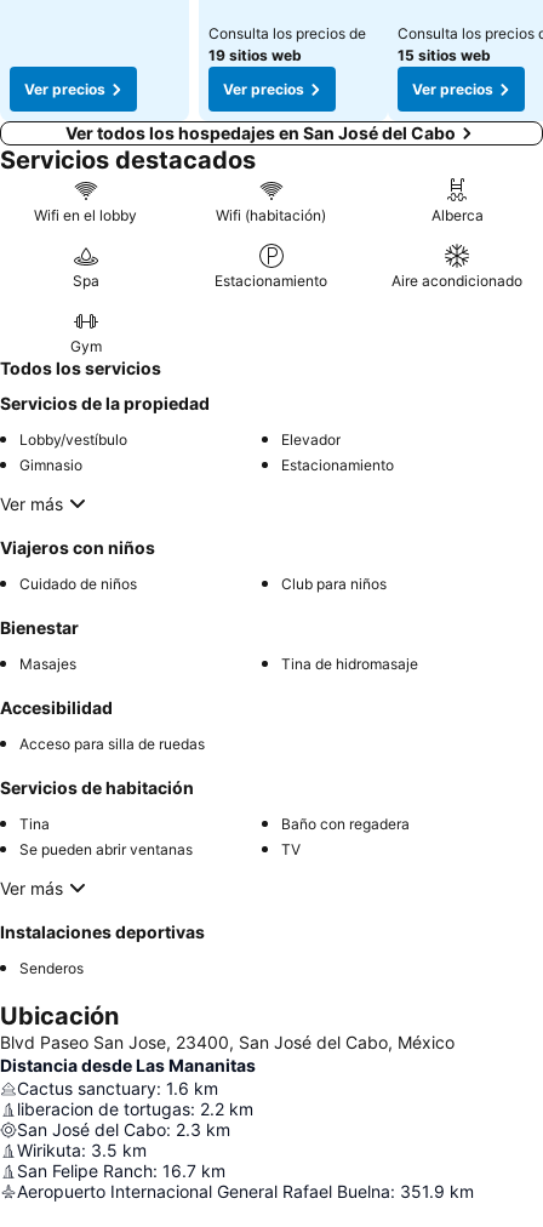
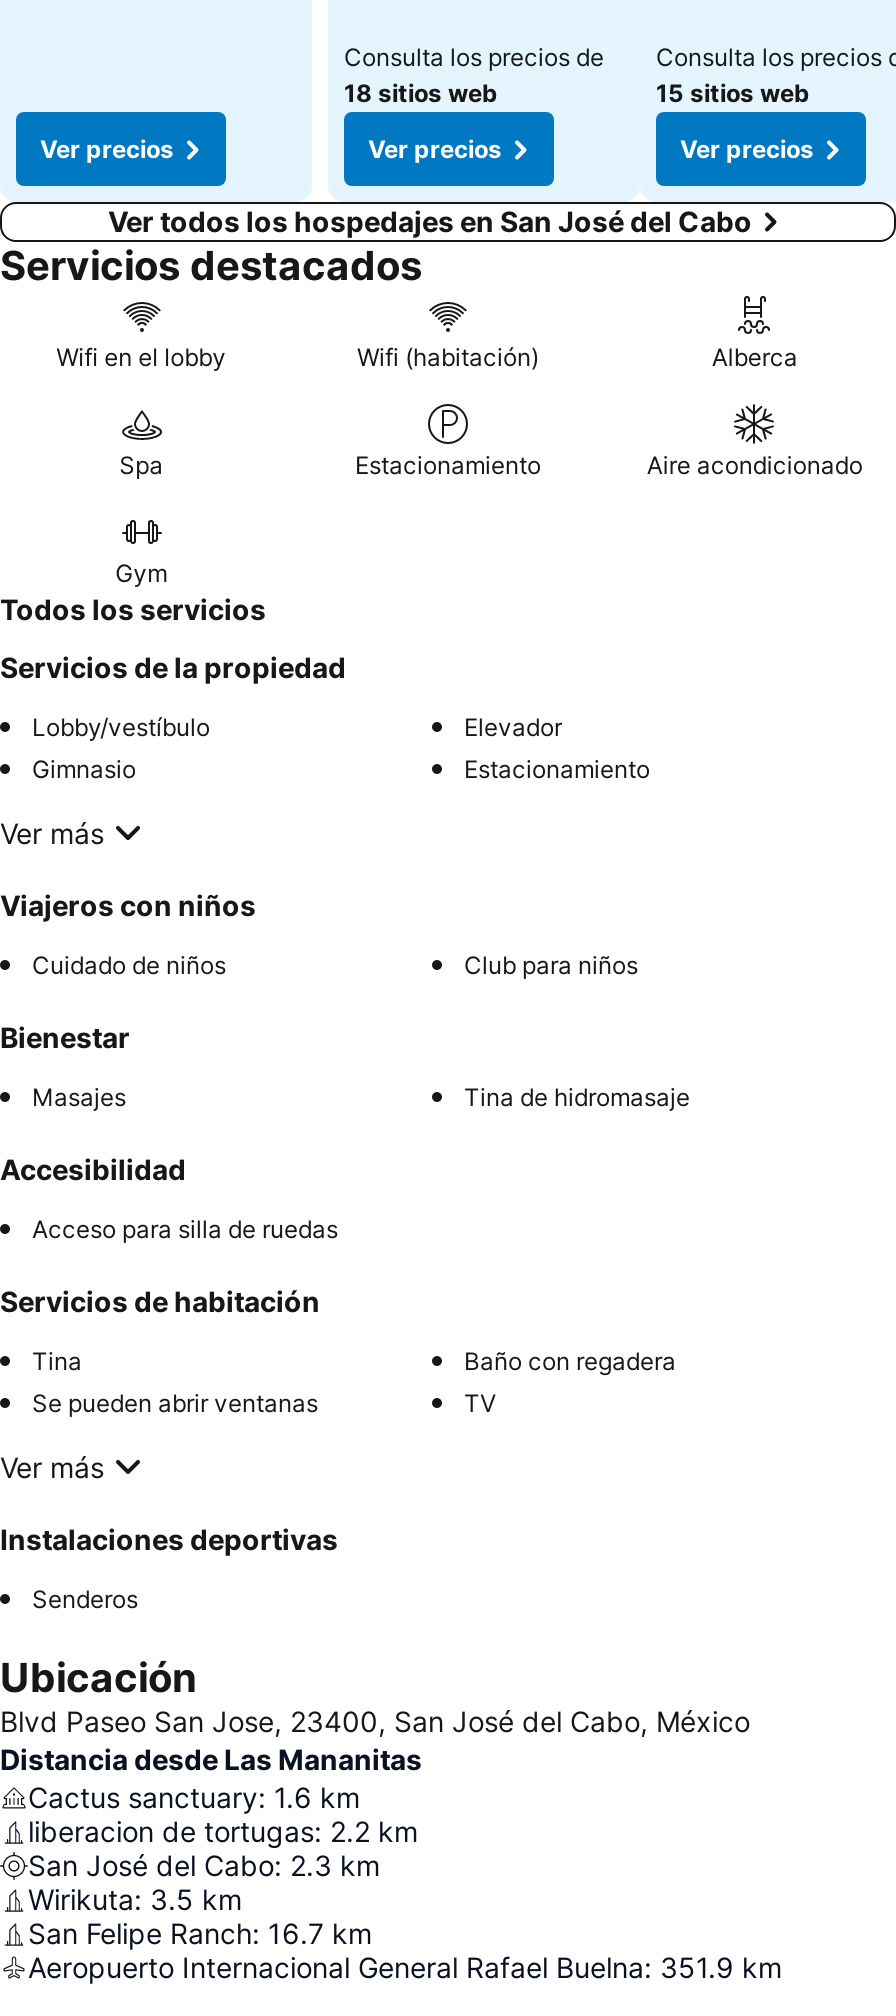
- 19 sitios web
+ 18 sitios web
